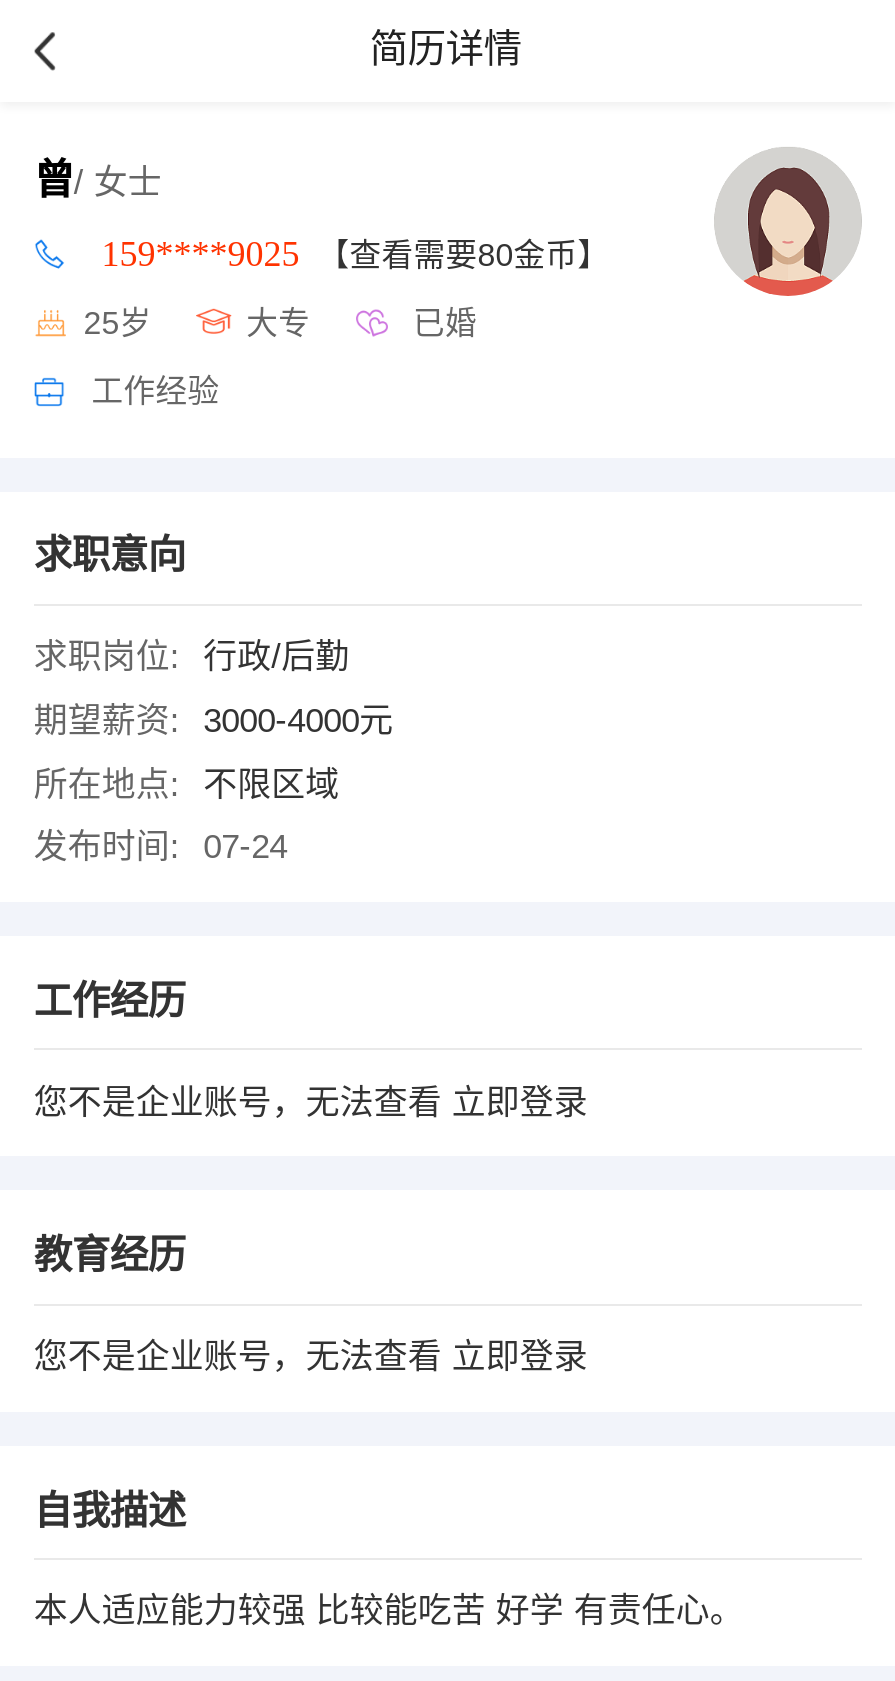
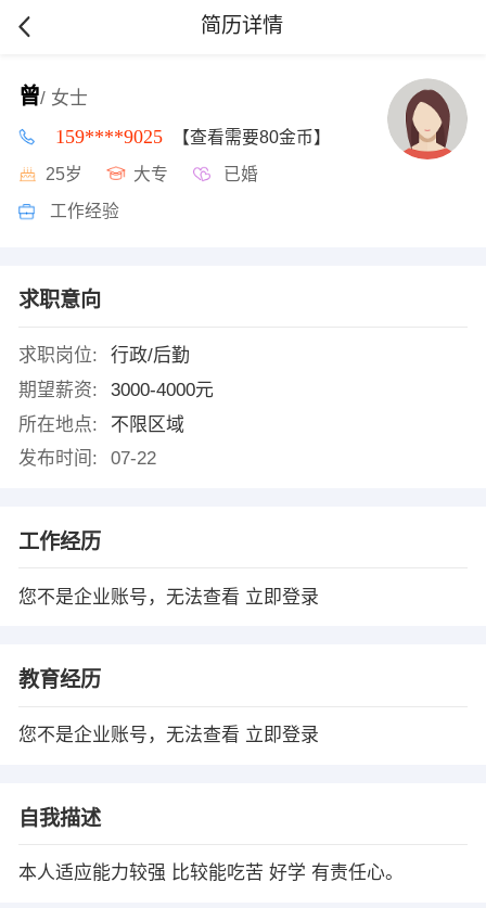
- 发布时间: 07-24
+ 发布时间: 07-22
